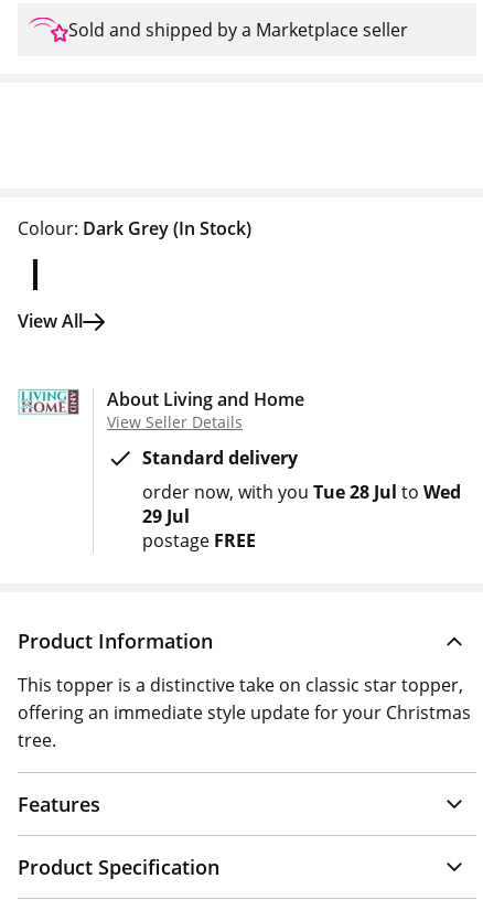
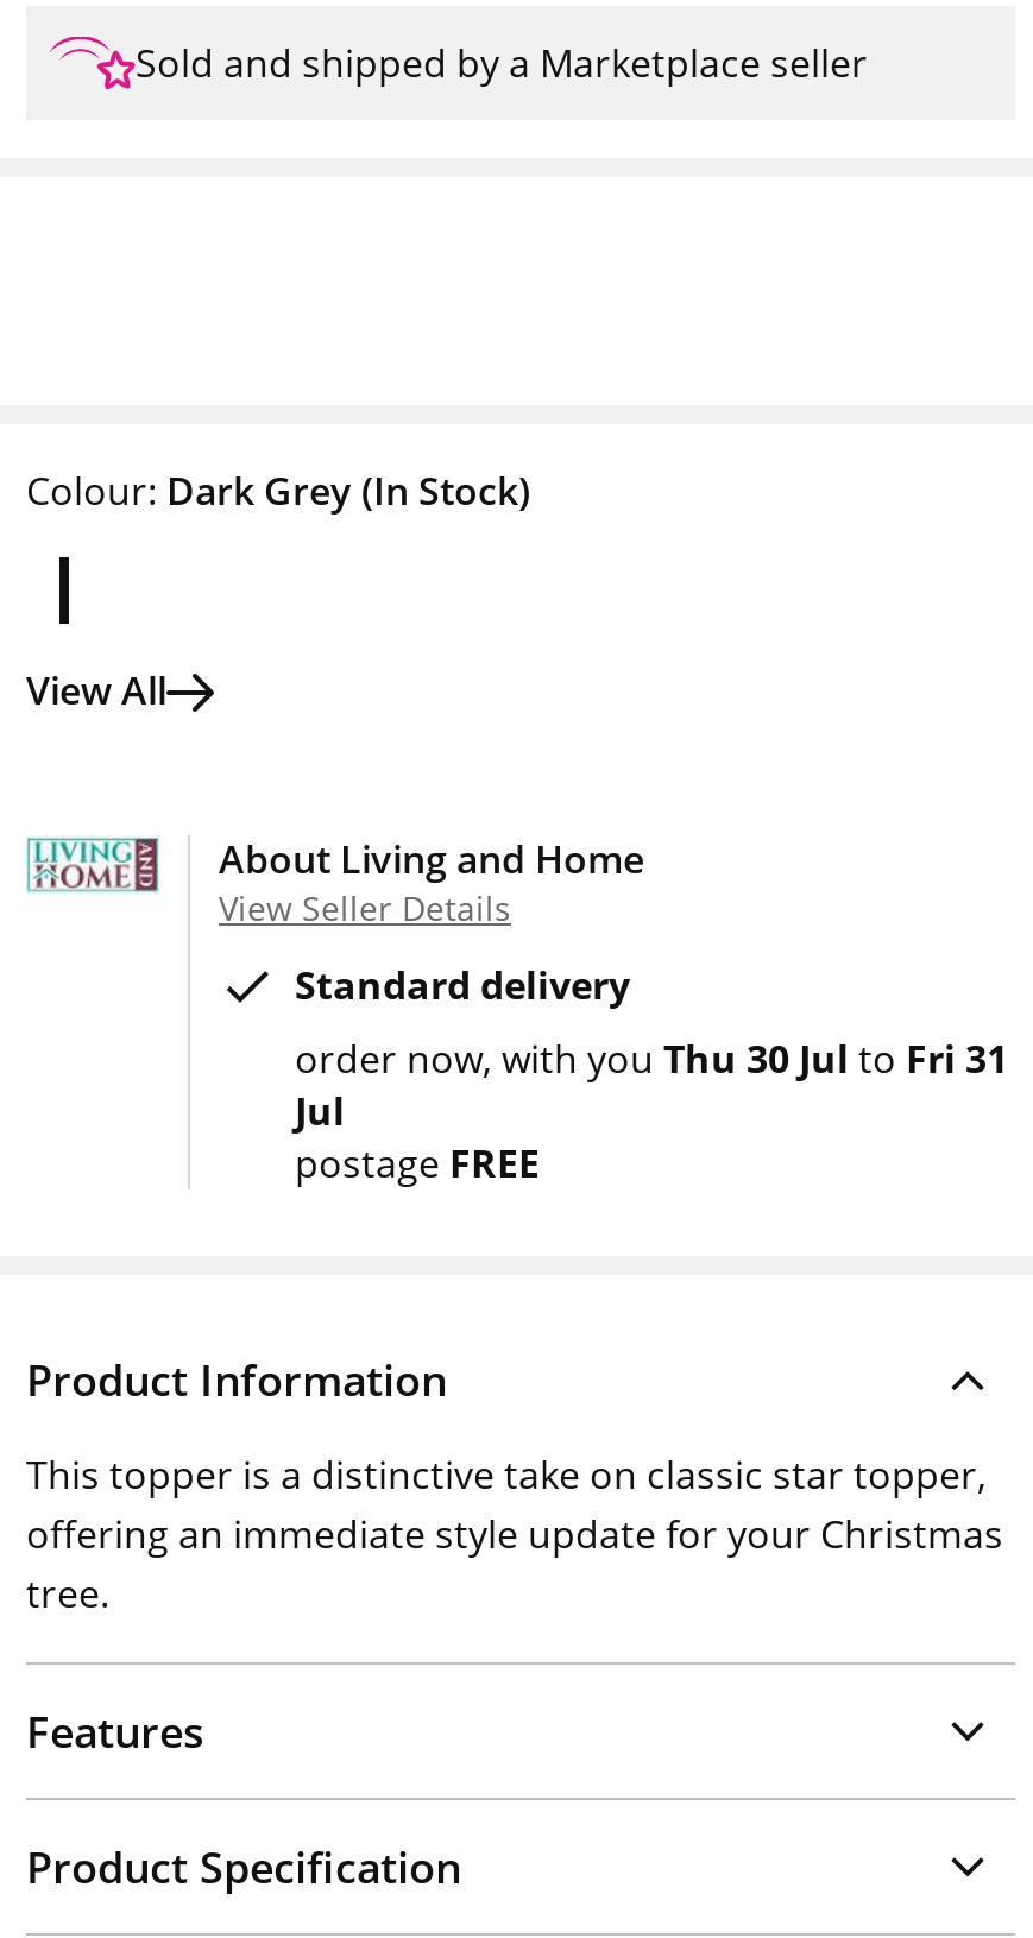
- order now with you Tue 28 Jul to Wed
- 29 Jul
+ order now with you Thu 30 Jul to Fri 31
+ Jul
